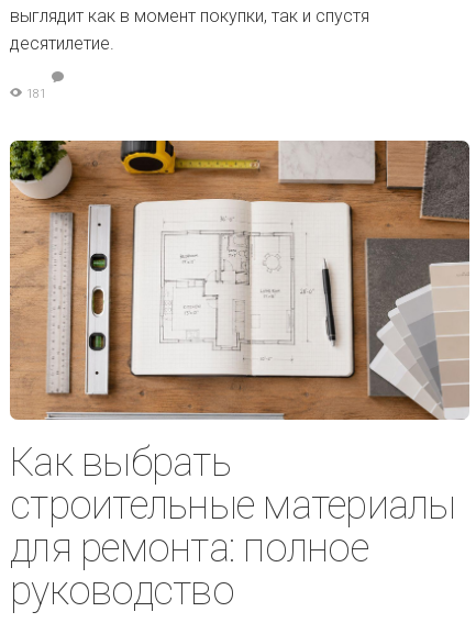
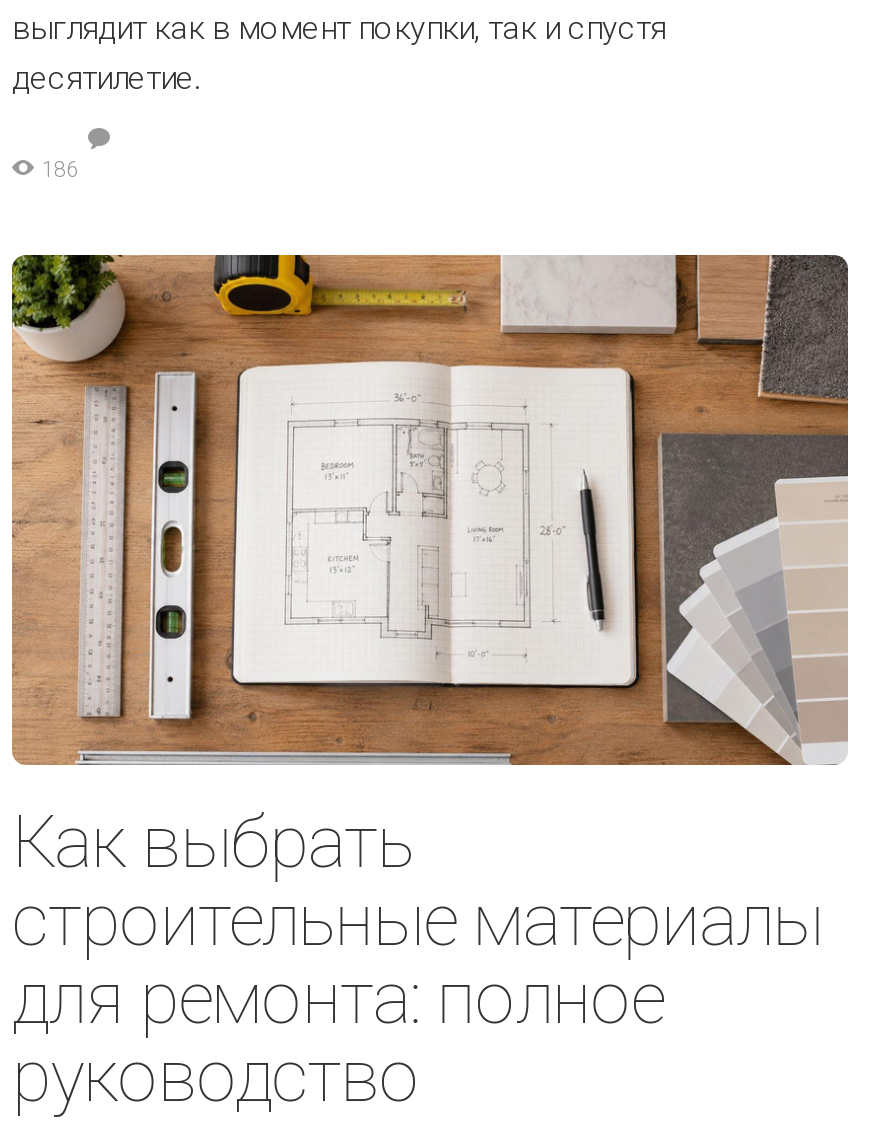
- 181
+ 186
